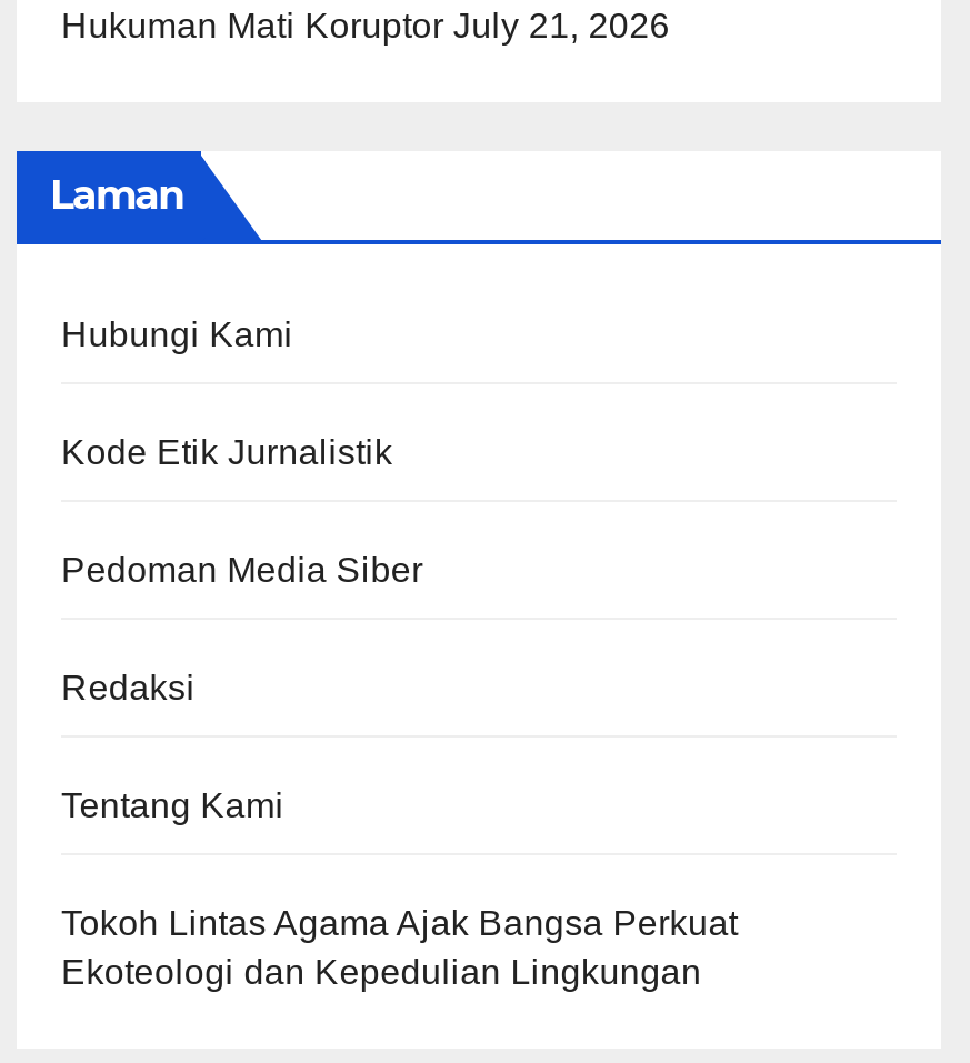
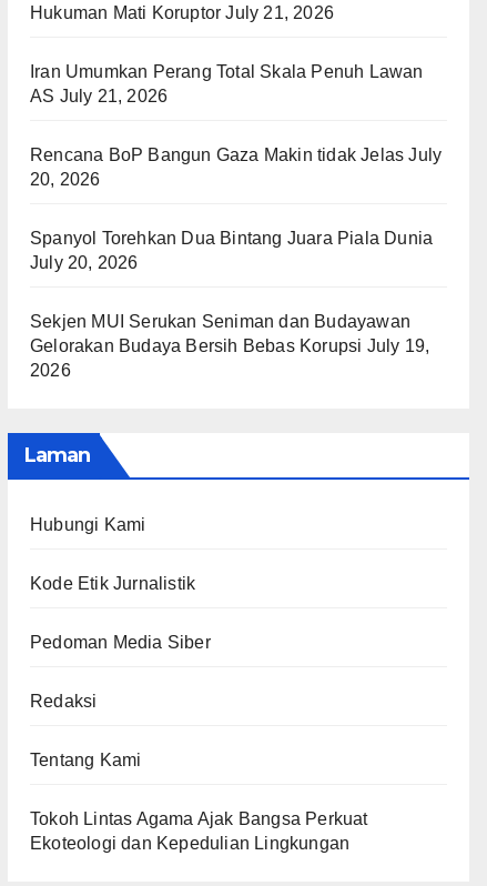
+ Iran Umumkan Perang Total Skala Penuh Lawan
+ AS July 21, 2026
+ Rencana BoP Bangun Gaza Makin tidak Jelas July
+ 20, 2026
+ Spanyol Torehkan Dua Bintang Juara Piala Dunia
+ July 20, 2026
+ Sekjen MUI Serukan Seniman dan Budayawan
+ Gelorakan Budaya Bersih Bebas Korupsi July 19,
+ 2026
